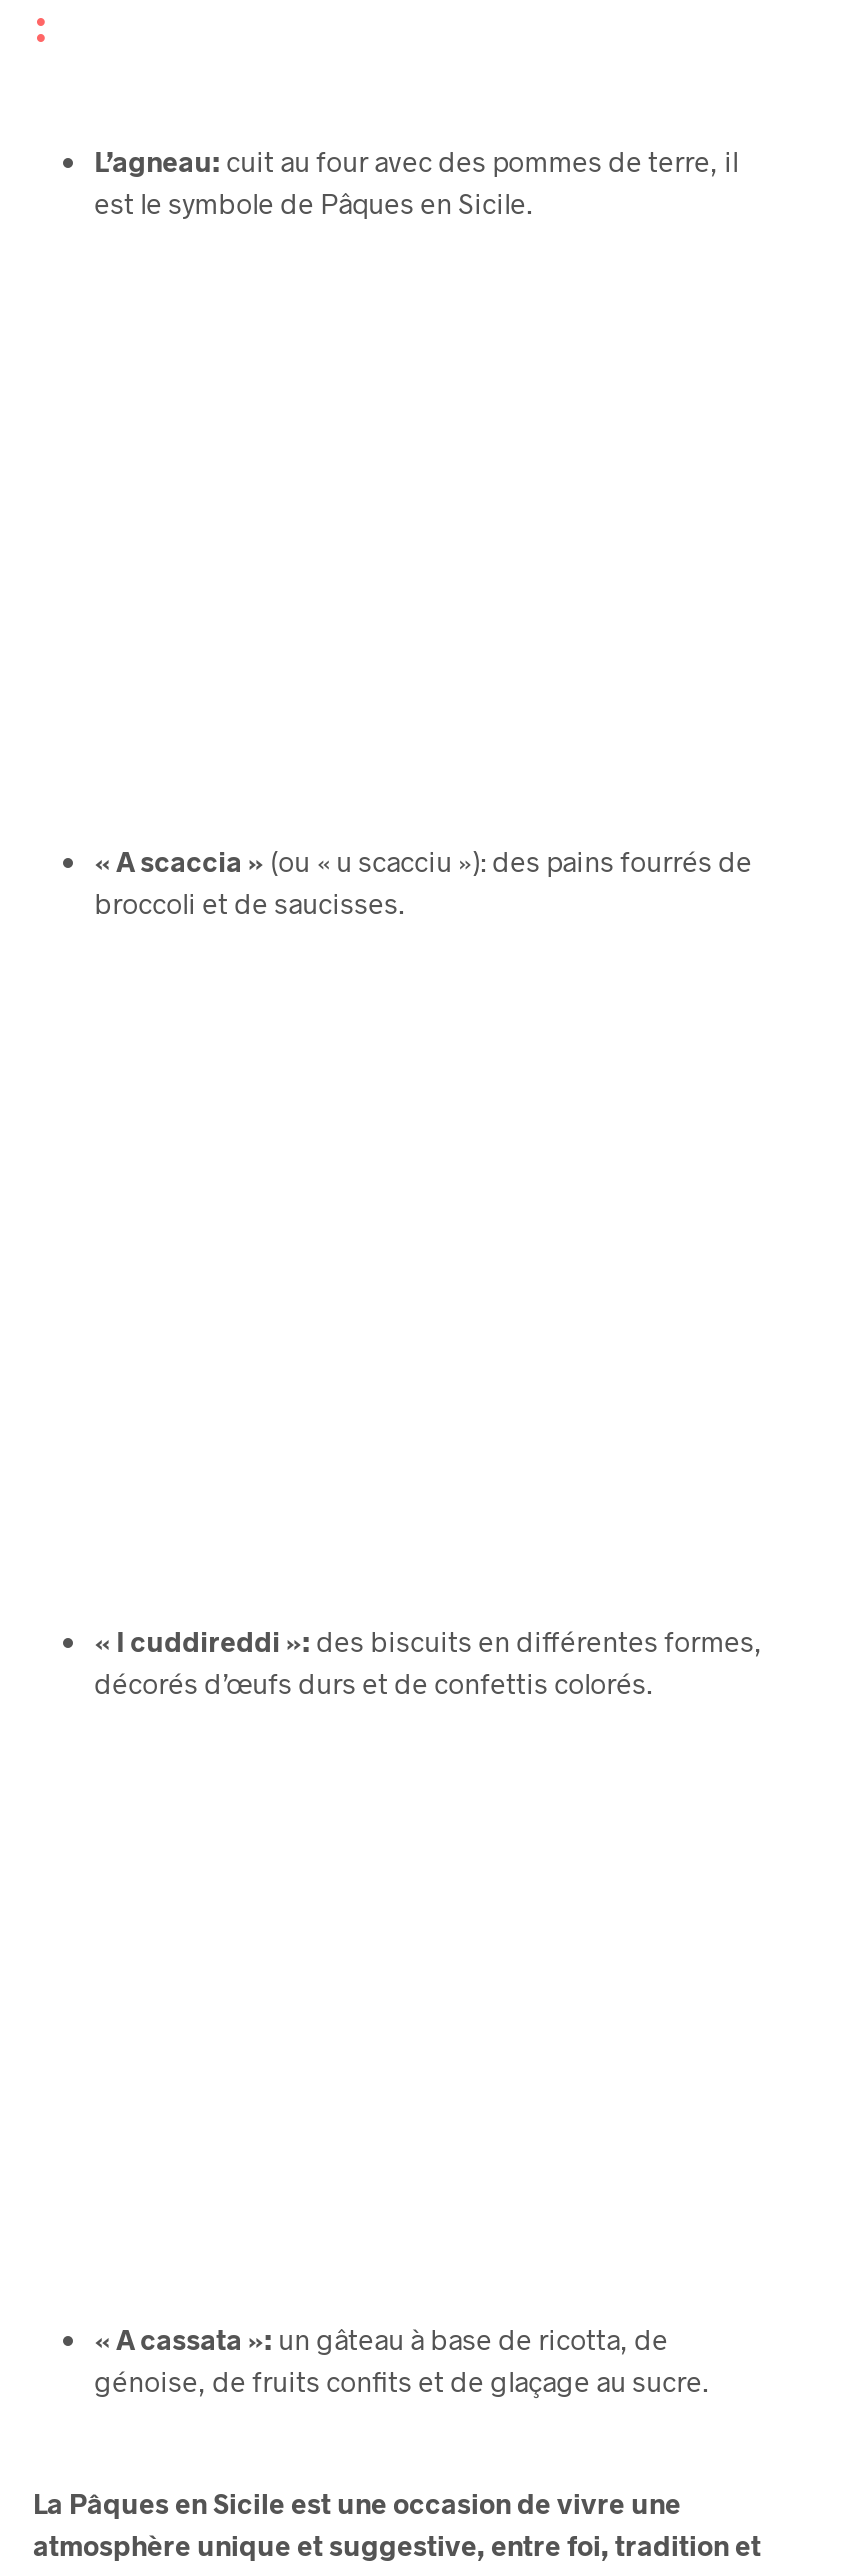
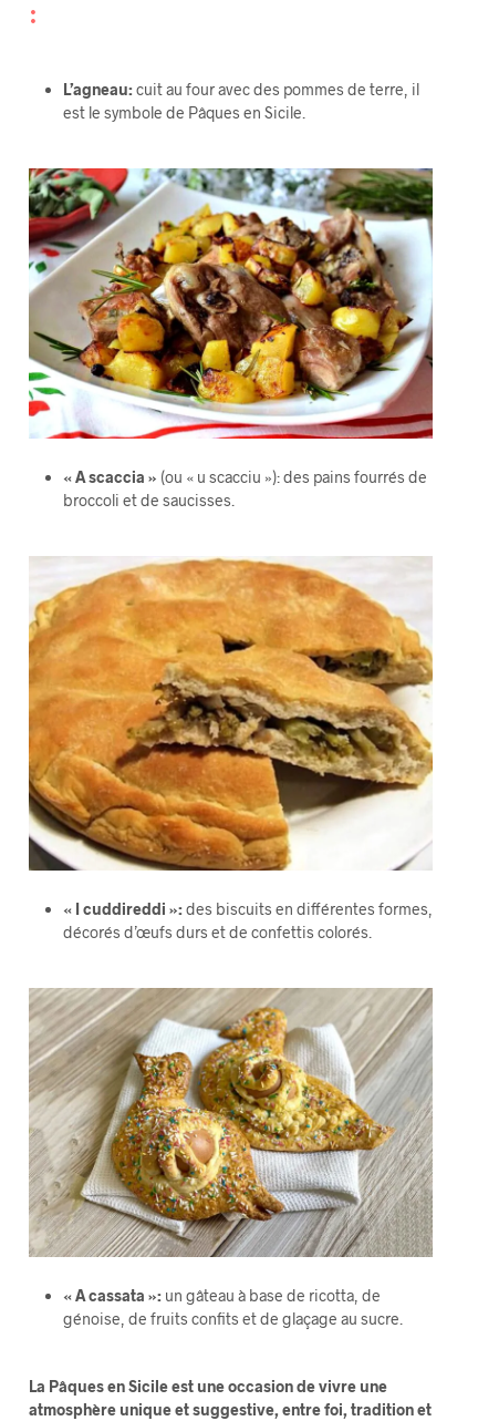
+ [image]

+ [image]

+ [image]
